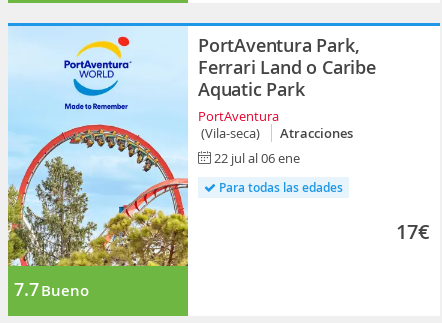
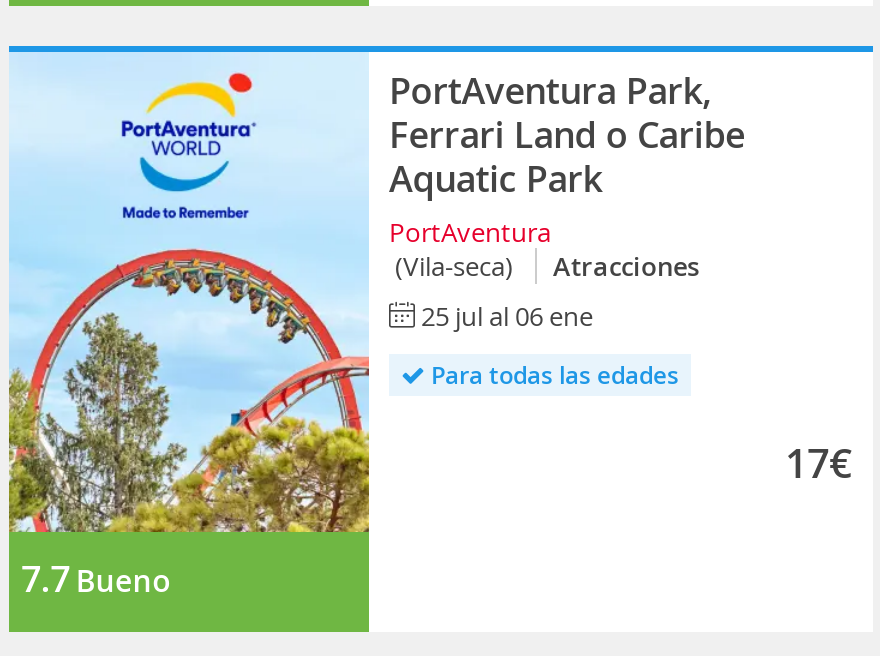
- 22 jul al 06 ene
+ 25 jul al 06 ene
